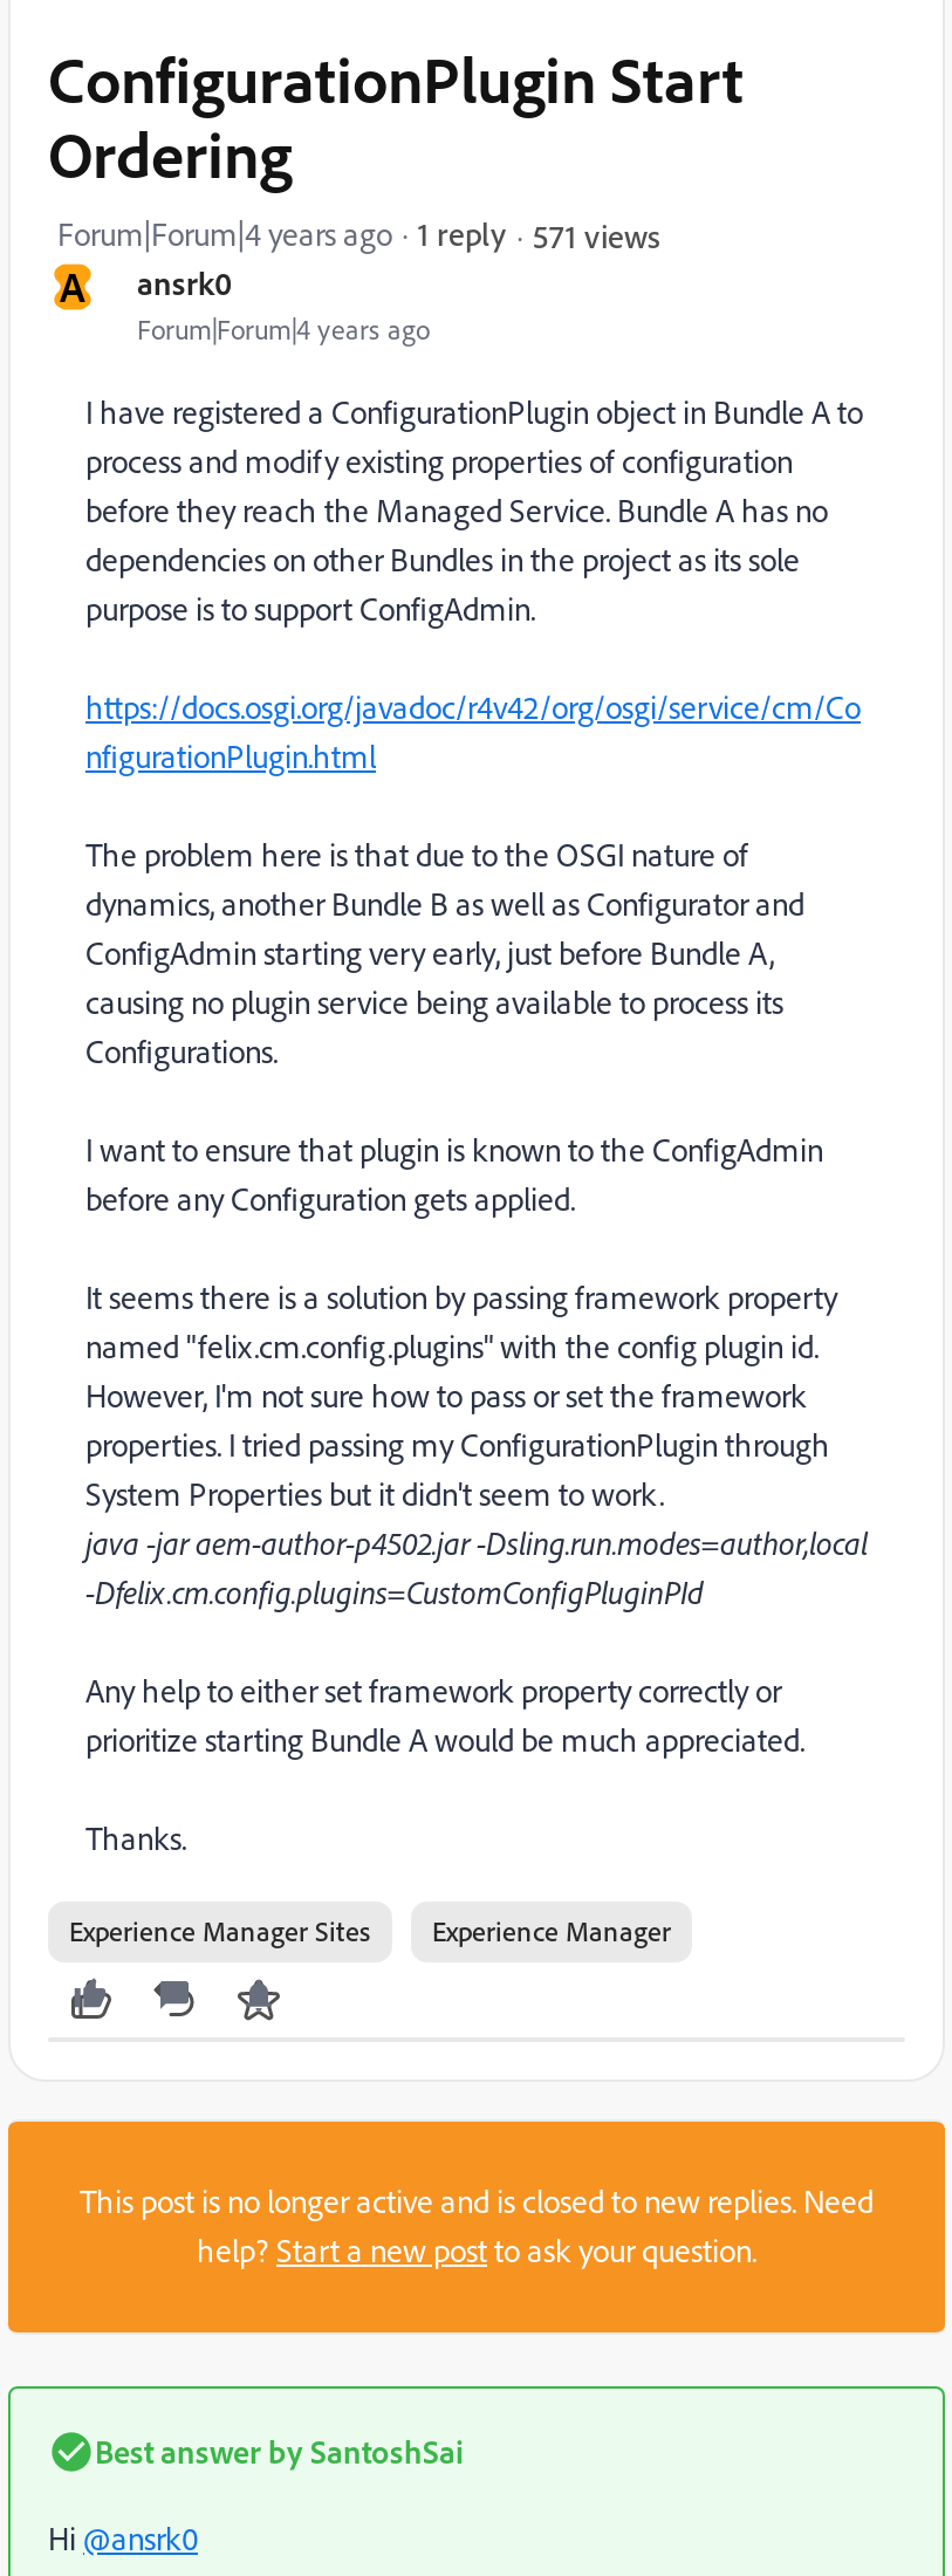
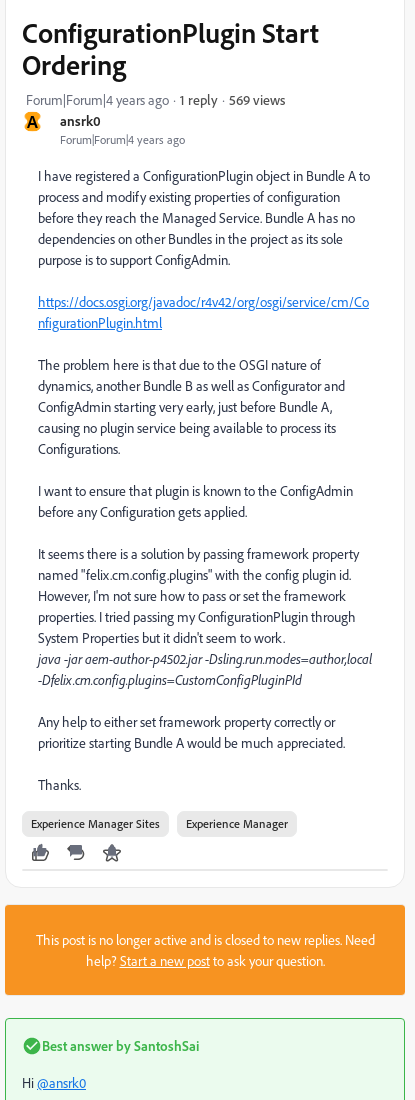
- 571 views
+ 569 views
